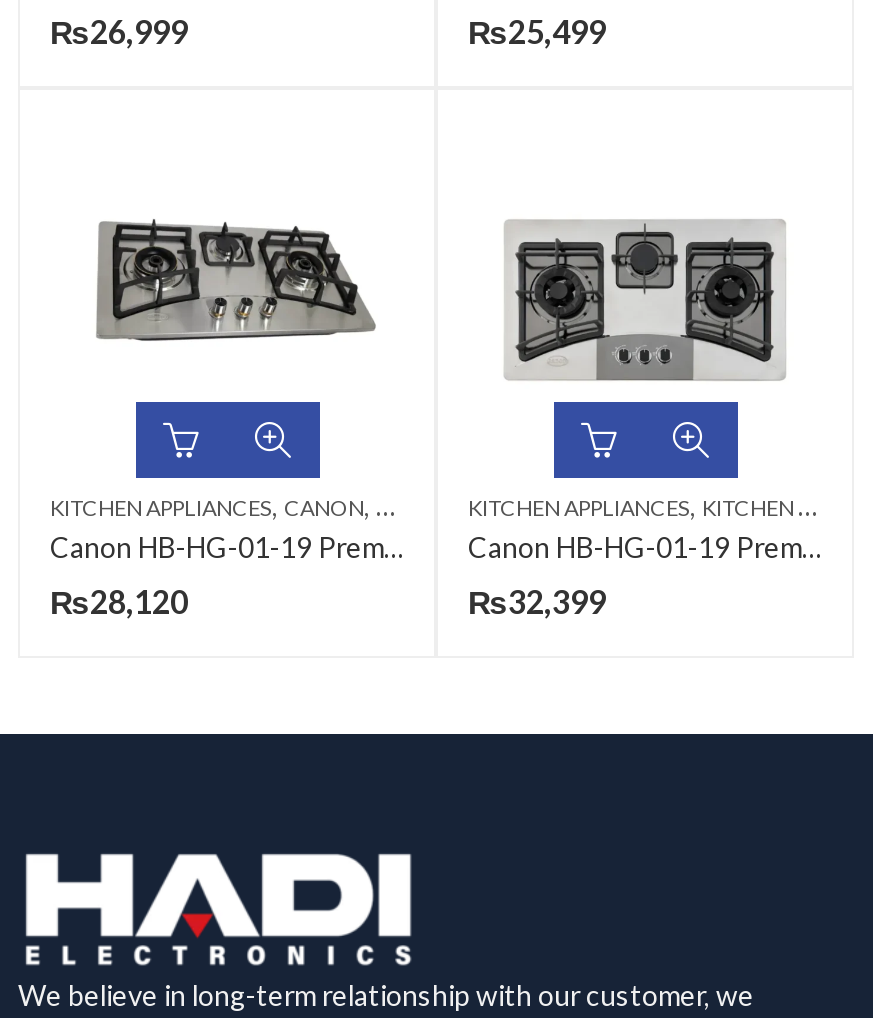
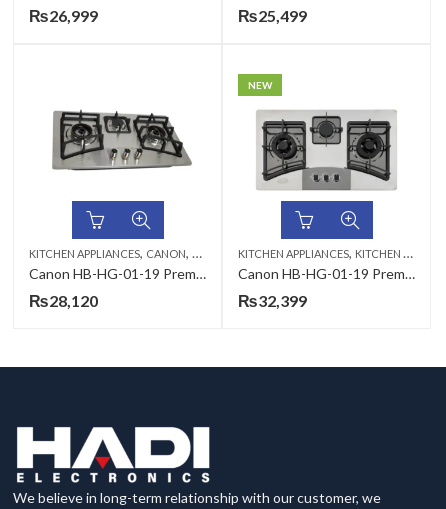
+ NEW
